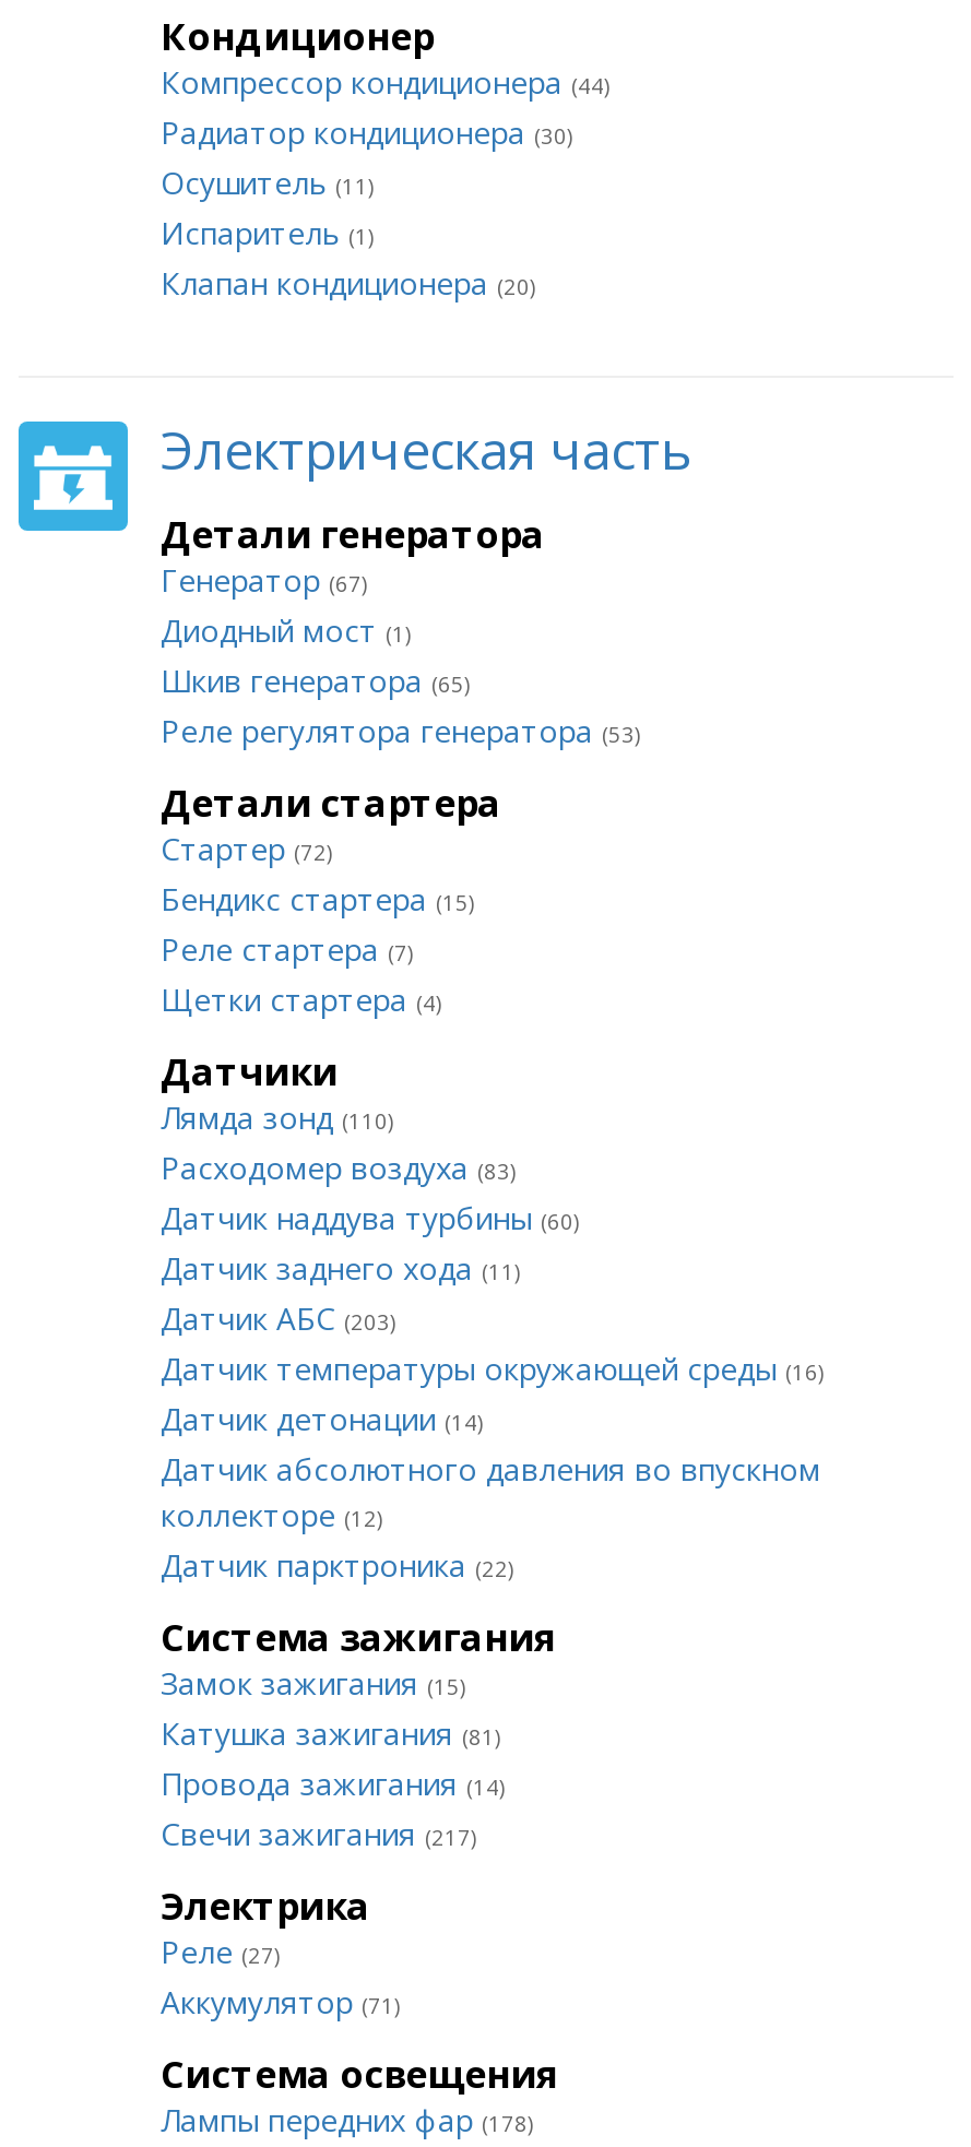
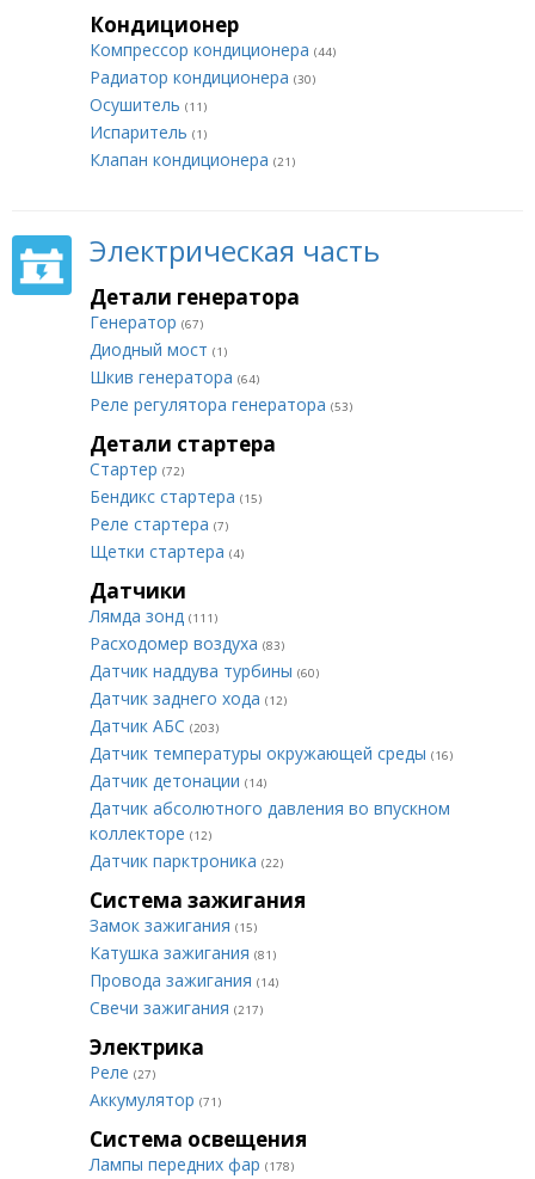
- Клапан кондиционера (20)
+ Клапан кондиционера (21)

- Шкив генератора (65)
+ Шкив генератора (64)

- Лямда зонд (110)
+ Лямда зонд (111)

- Датчик заднего хода (11)
+ Датчик заднего хода (12)
